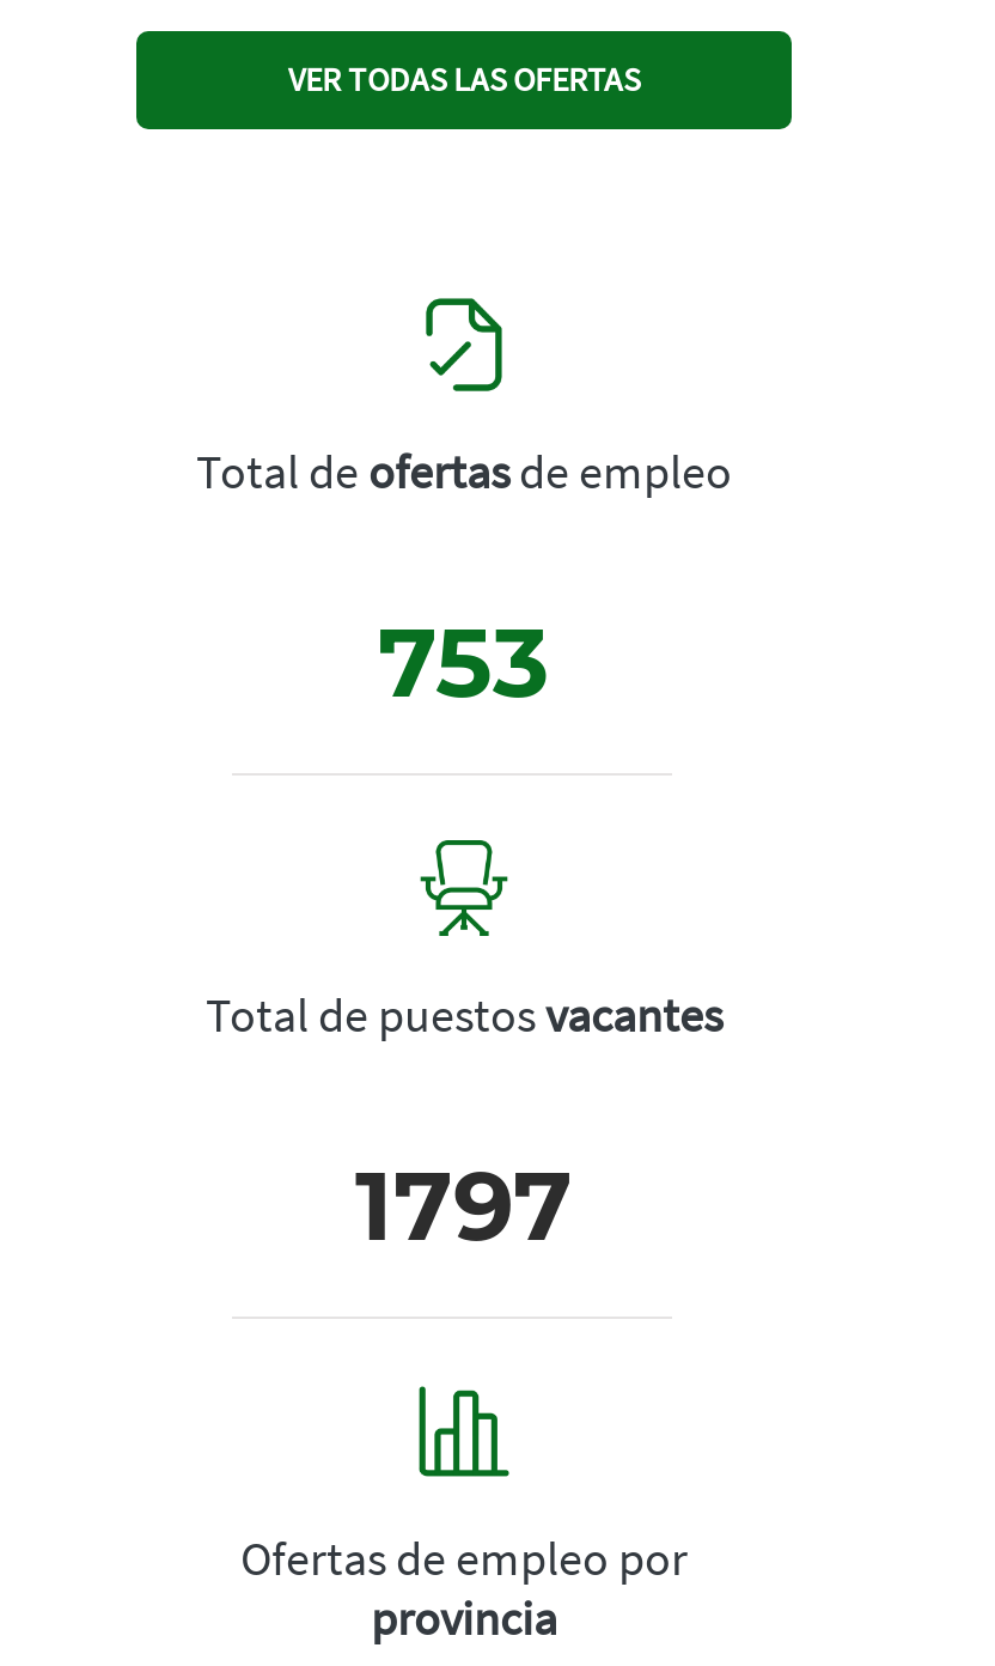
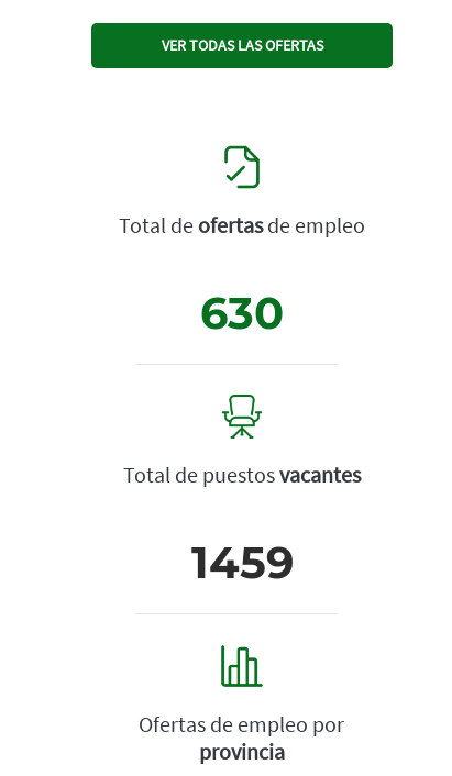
- 753
+ 630

- 1797
+ 1459
